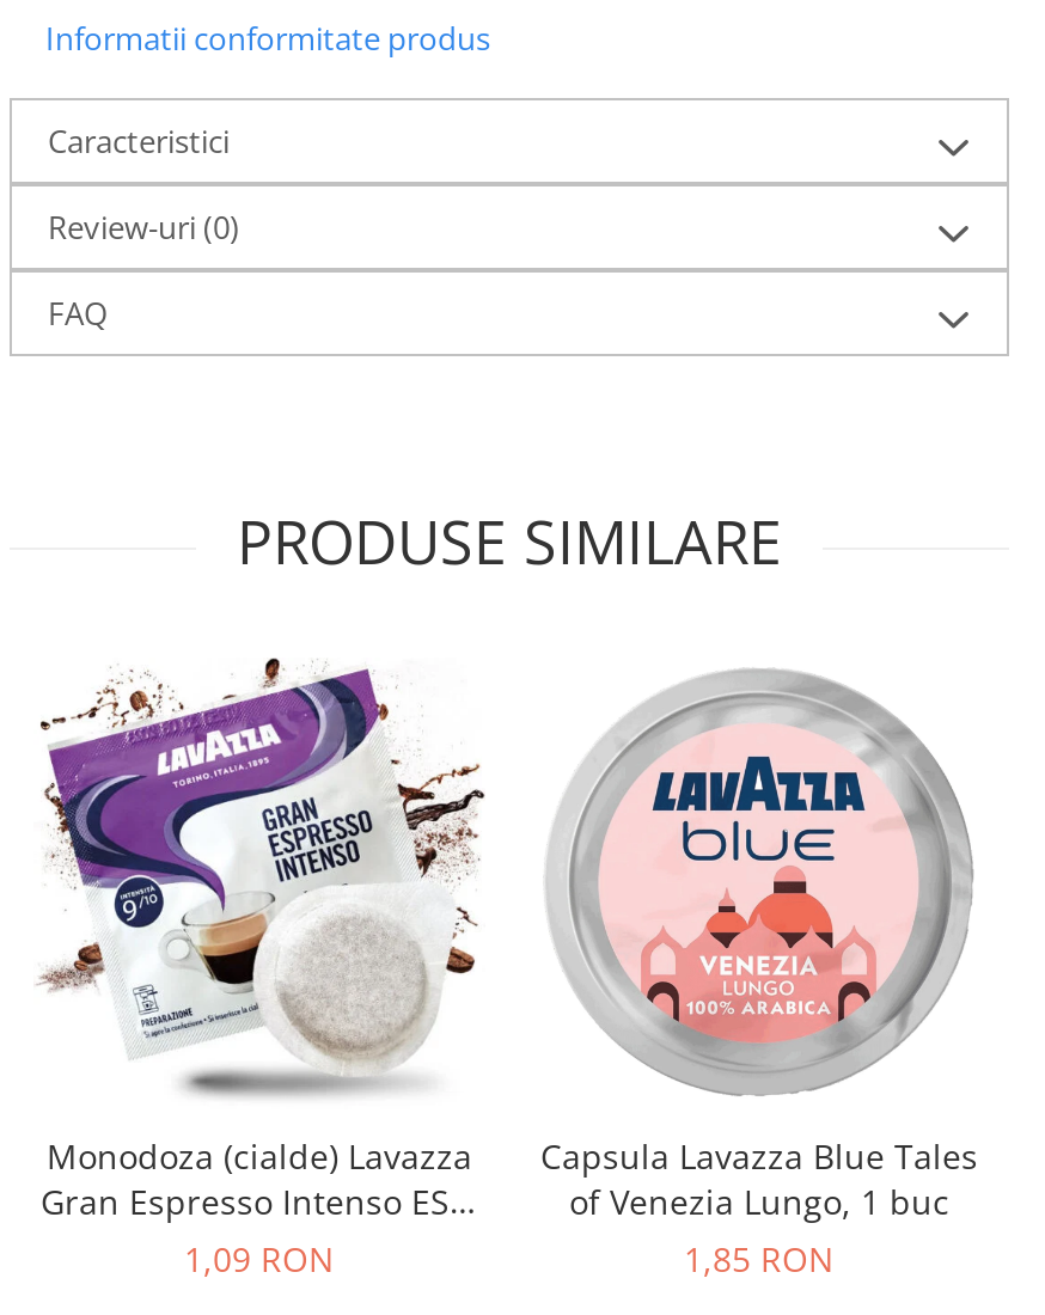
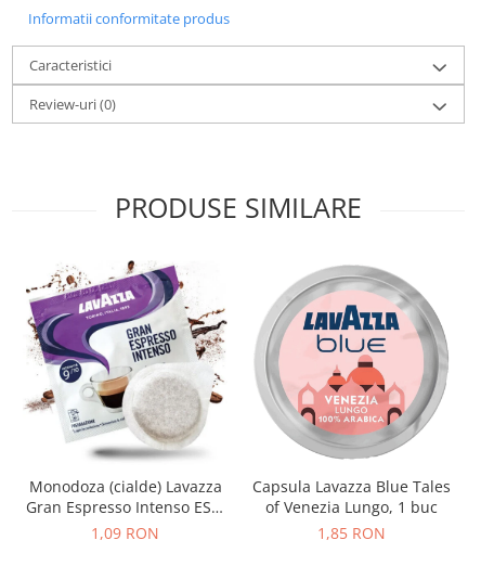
- FAQ
